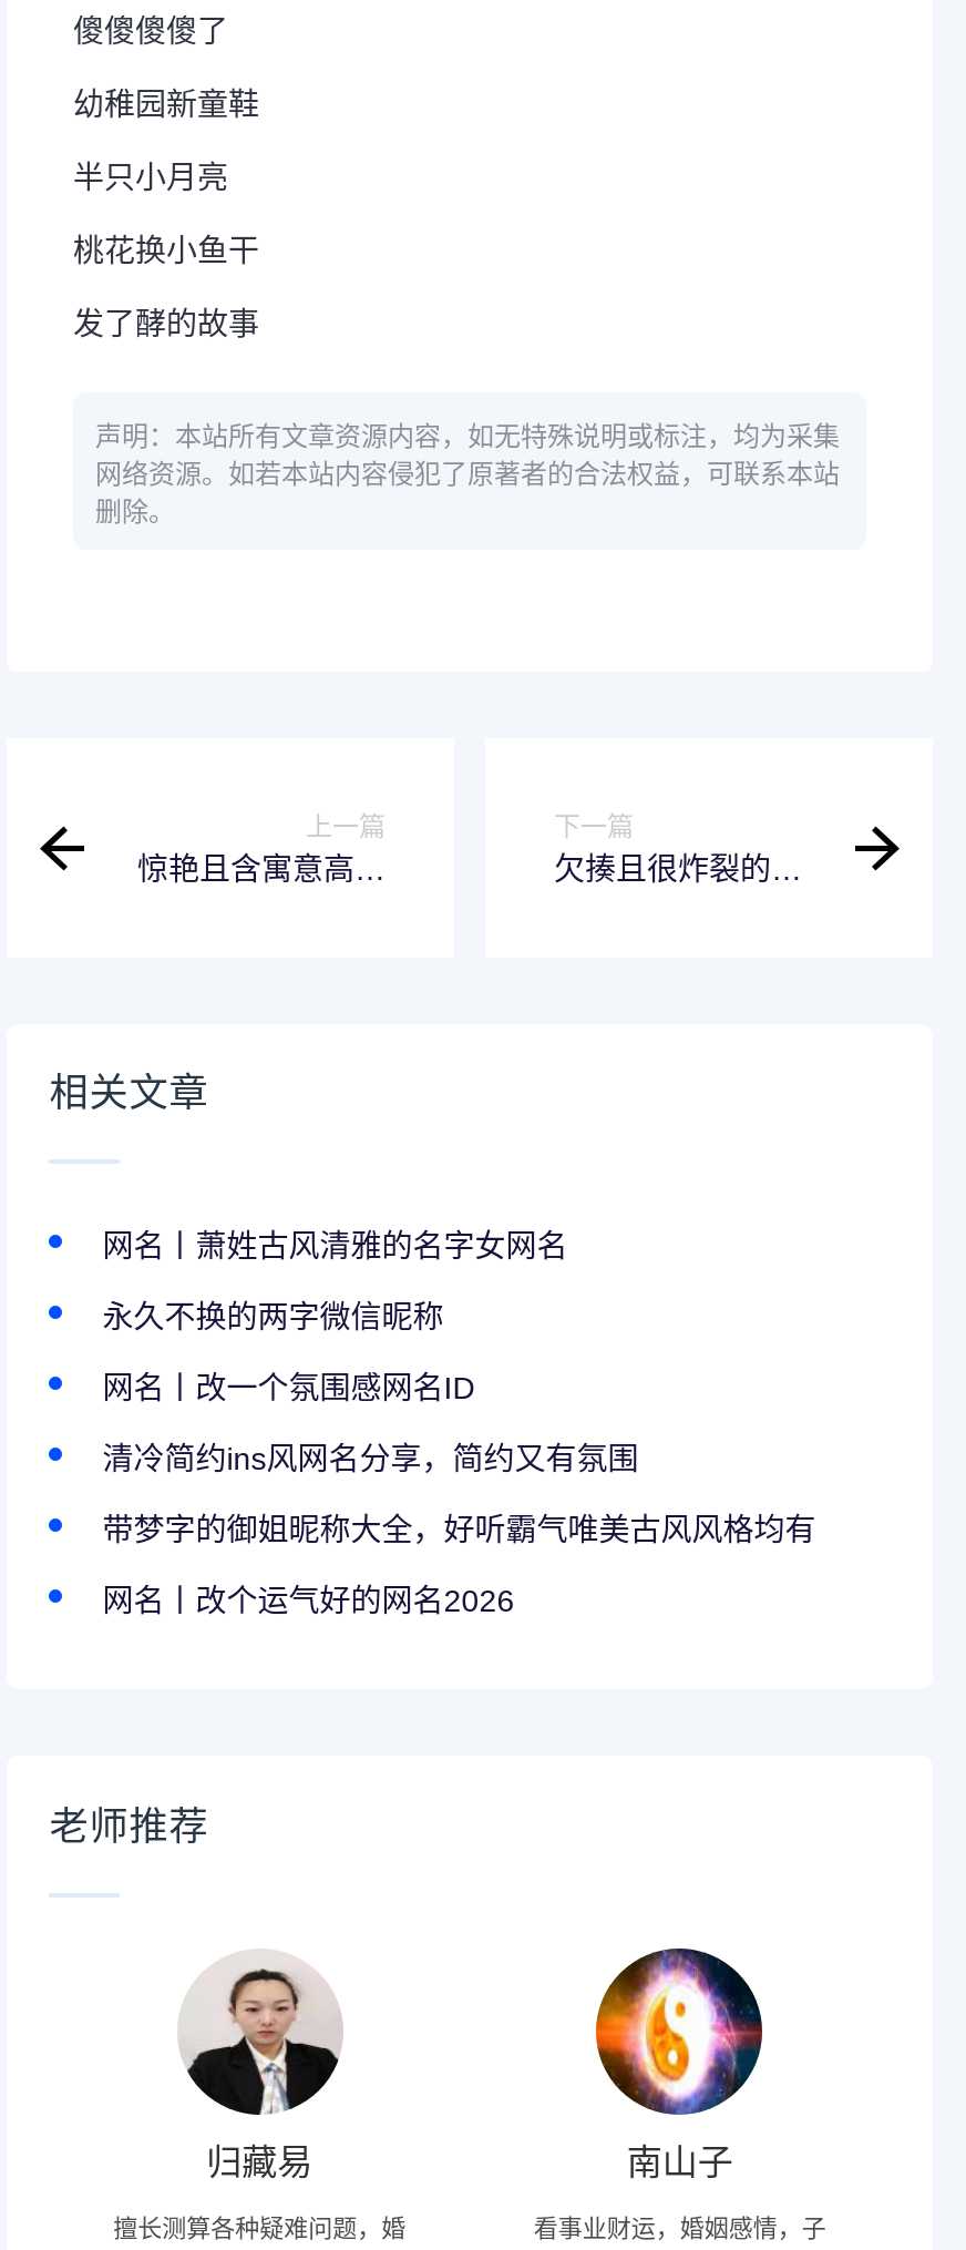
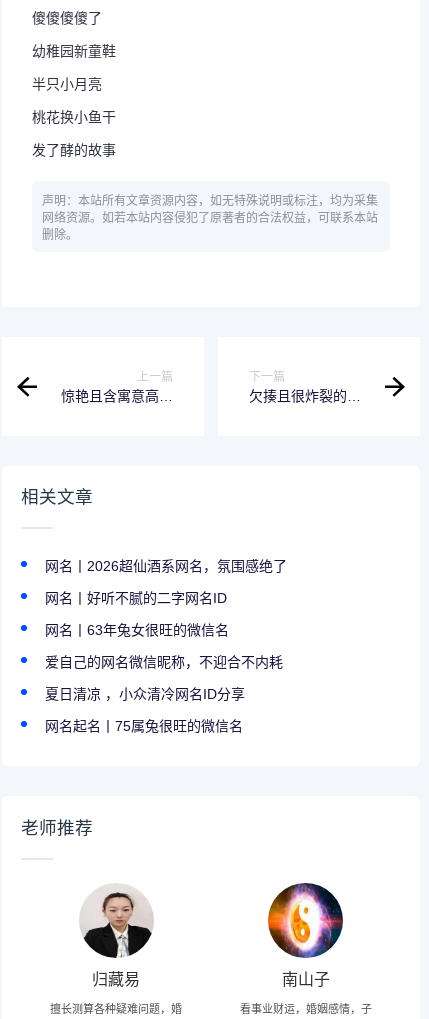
- 网名丨萧姓古风清雅的名字女网名
+ 网名丨2026超仙酒系网名，氛围感绝了

- 永久不换的两字微信昵称
+ 网名丨好听不腻的二字网名ID

- 网名丨改一个氛围感网名ID
+ 网名丨63年兔女很旺的微信名

- 清冷简约ins风网名分享，简约又有氛围
+ 爱自己的网名微信昵称，不迎合不内耗

- 带梦字的御姐昵称大全，好听霸气唯美古风风格均有
+ 夏日清凉 ，小众清冷网名ID分享

- 网名丨改个运气好的网名2026
+ 网名起名丨75属兔很旺的微信名
